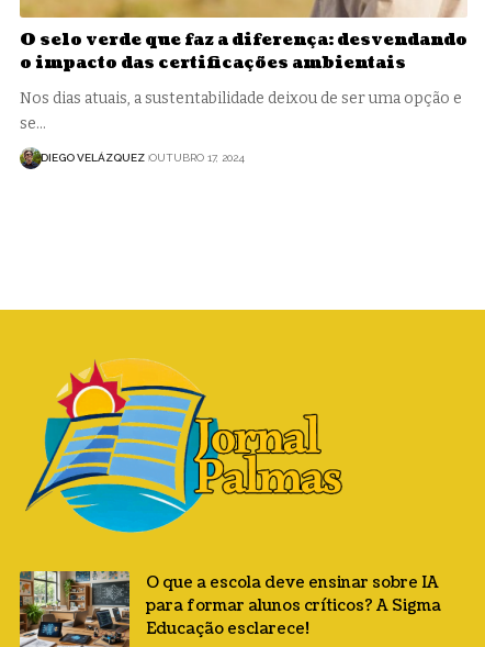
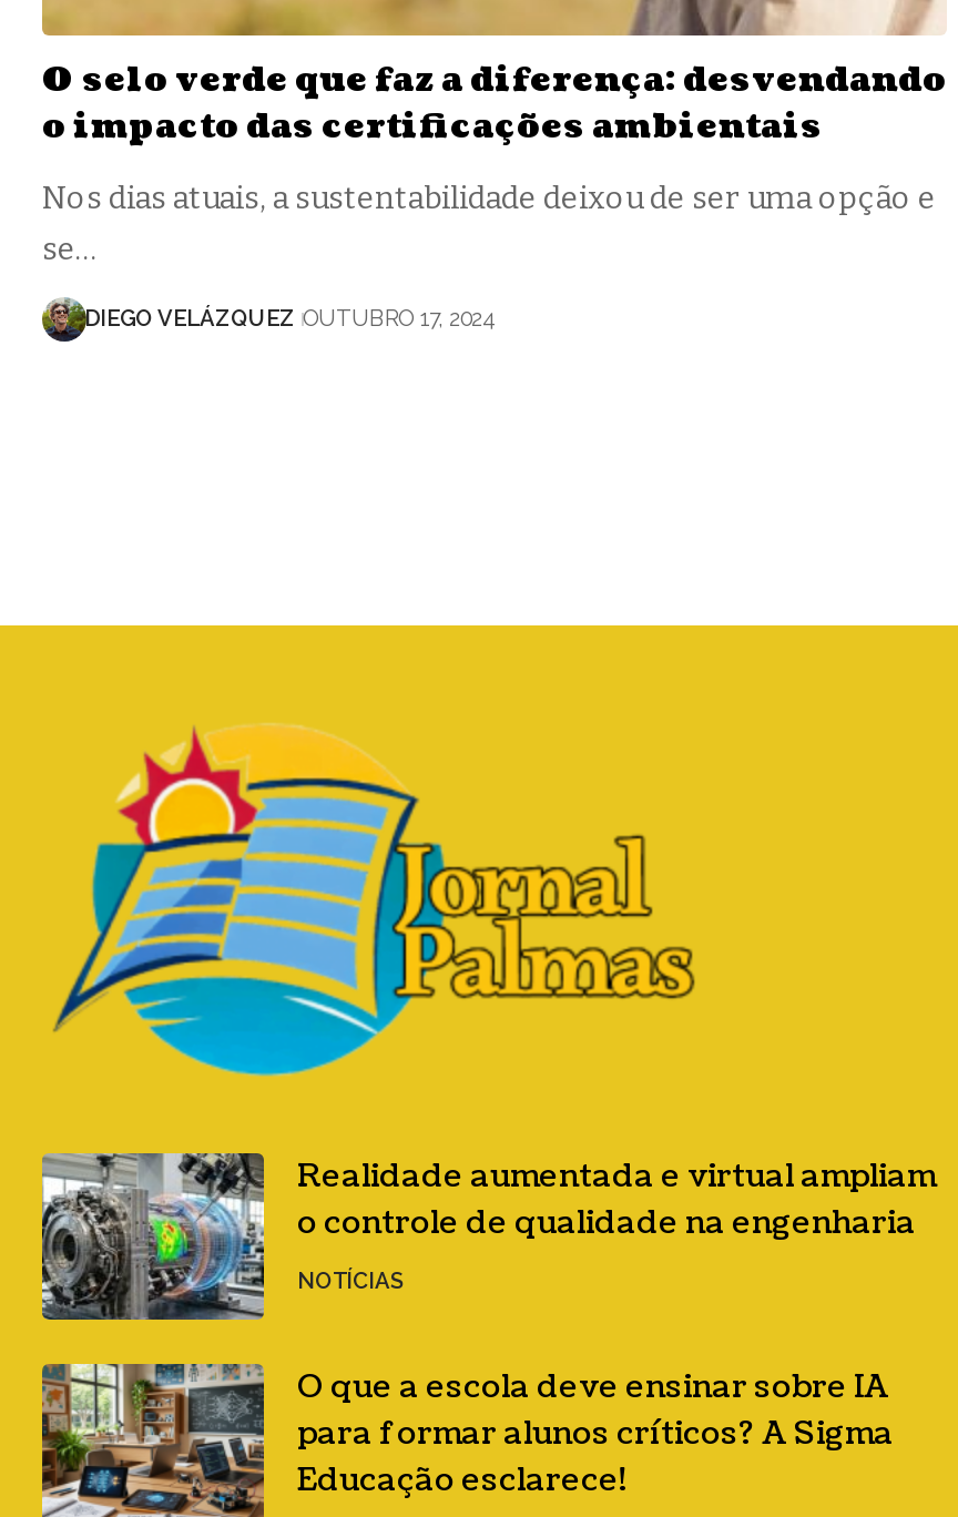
+ [image]
+ Realidade aumentada e virtual ampliam
+ o controle de qualidade na engenharia
+ NOTÍCIAS
